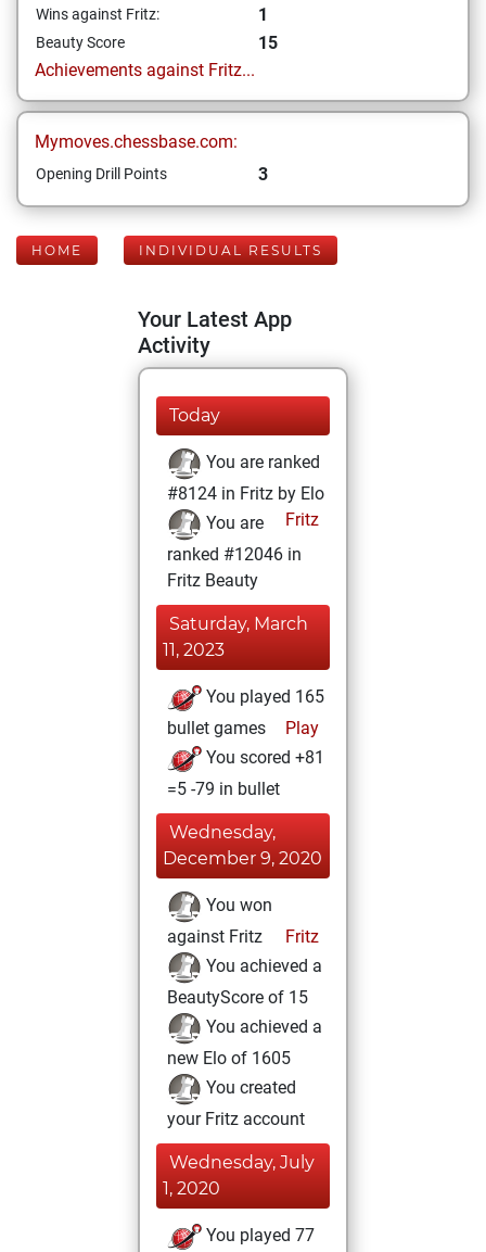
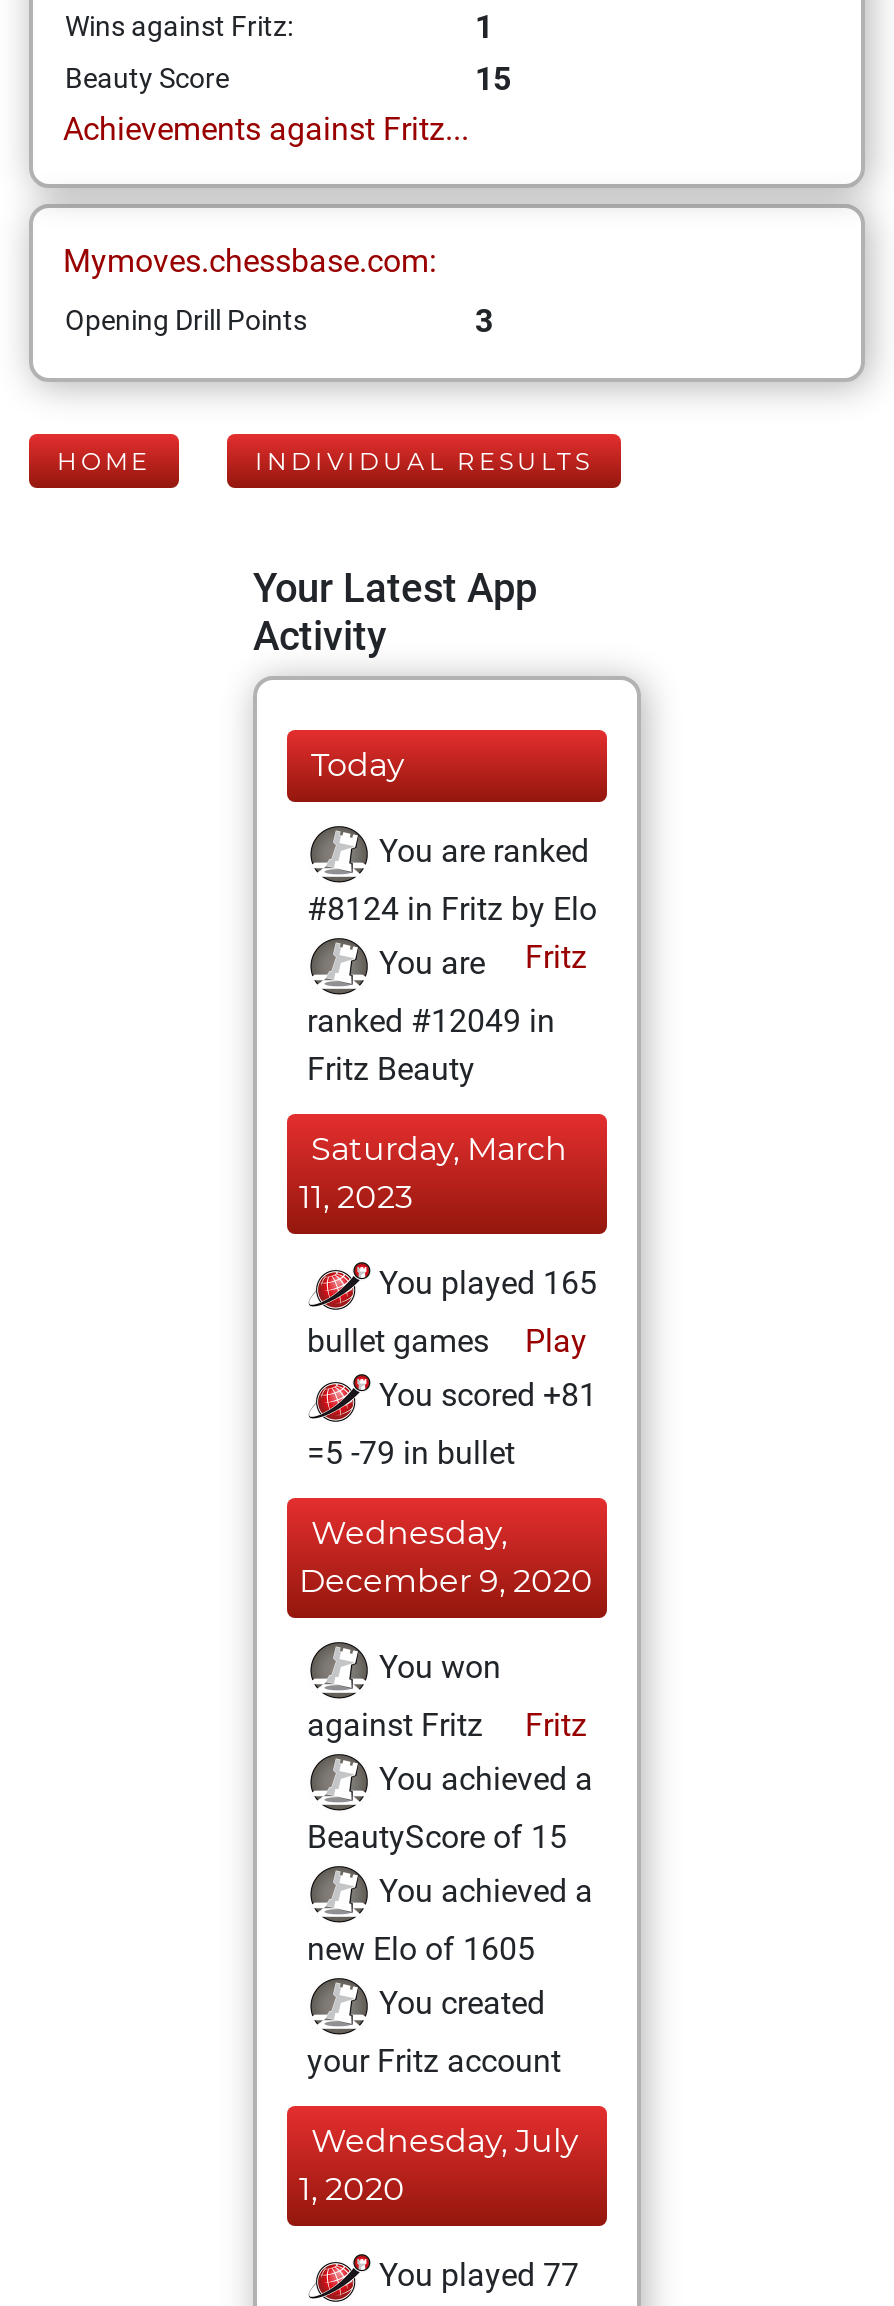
- ranked #12046 in
+ ranked #12049 in
